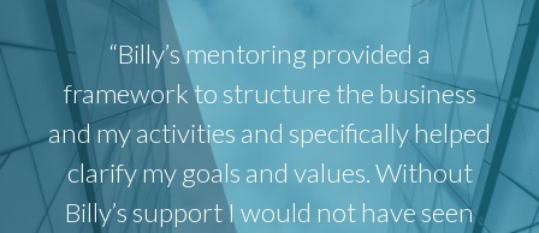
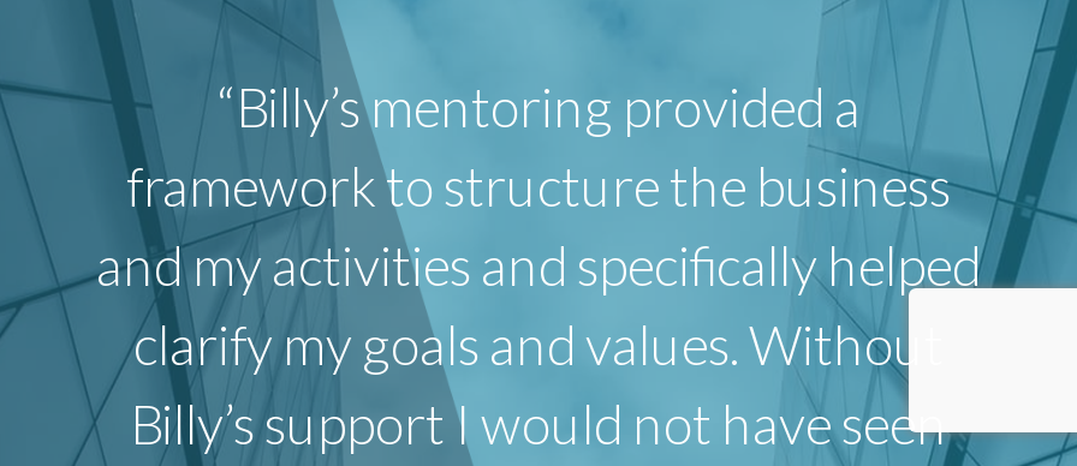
- [image]
+ [image]
